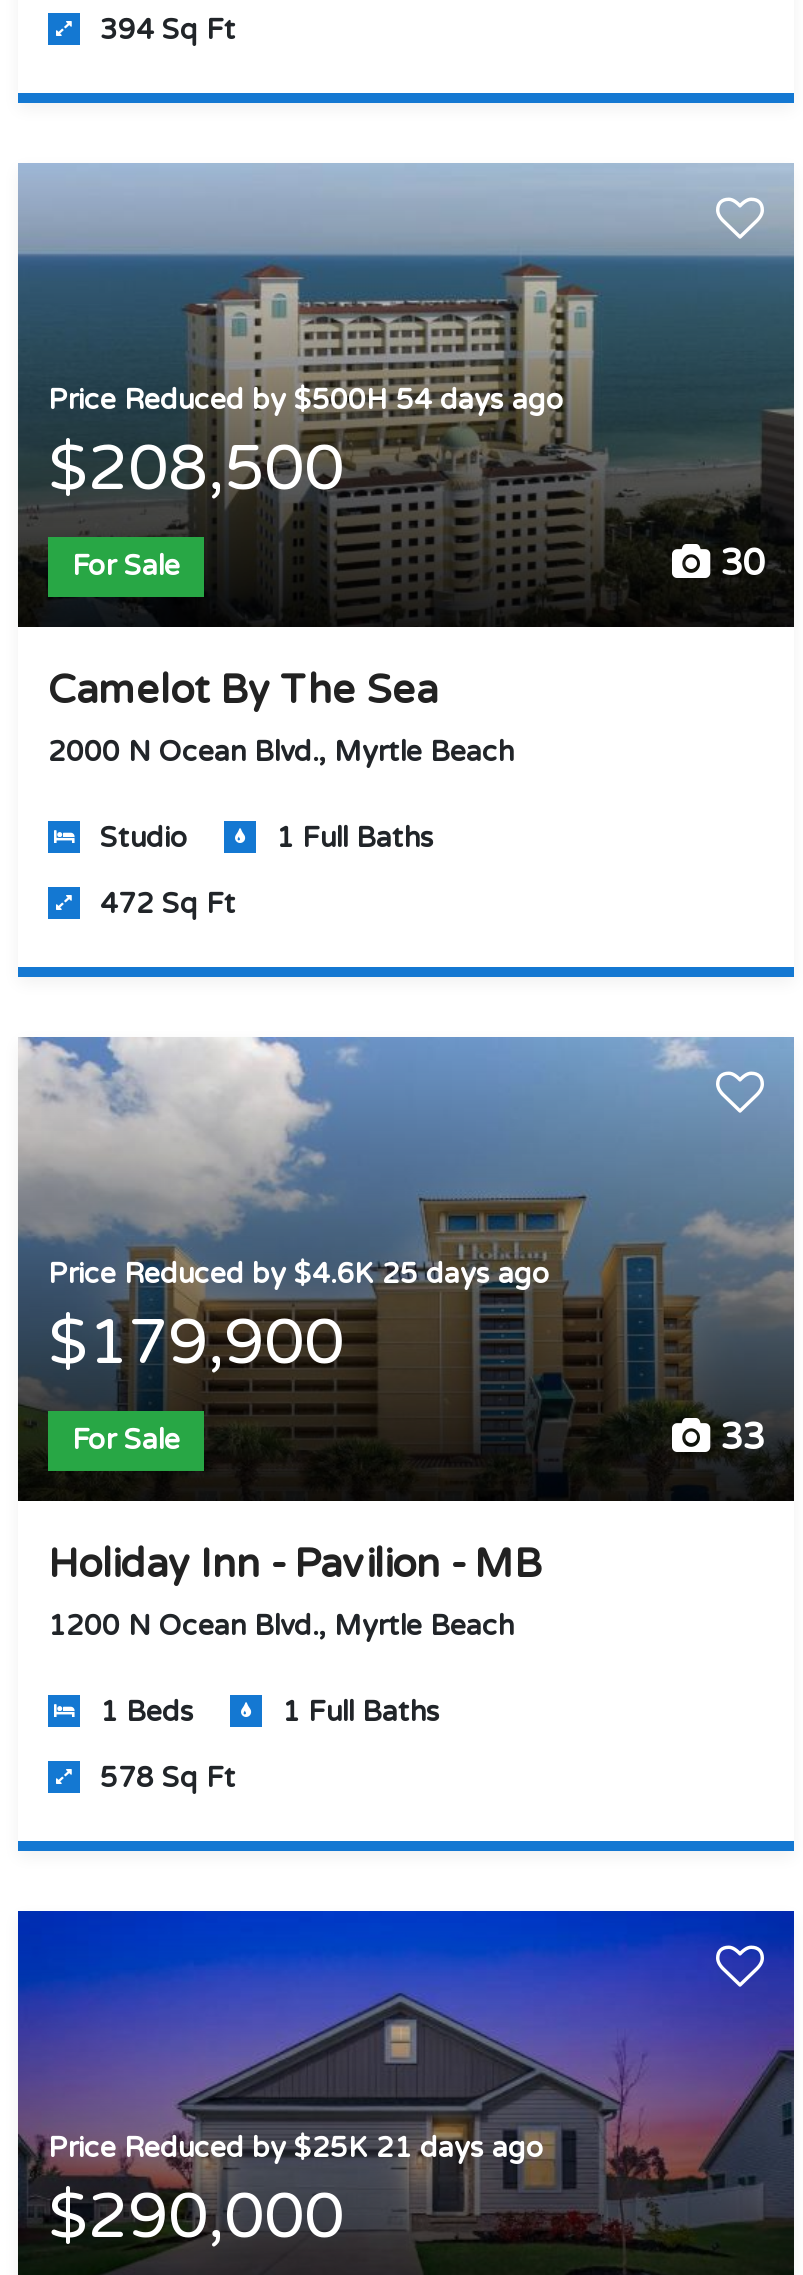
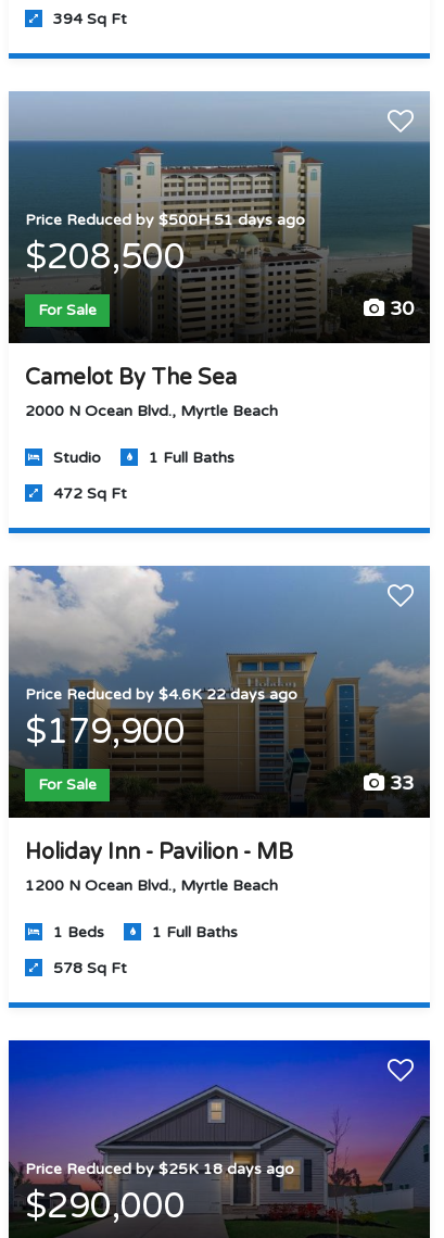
- Price Reduced by $500H 54 days ago
+ Price Reduced by $500H 51 days ago

- Price Reduced by $4.6K 25 days ago
+ Price Reduced by $4.6K 22 days ago

- Price Reduced by $25K 21 days ago
+ Price Reduced by $25K 18 days ago
